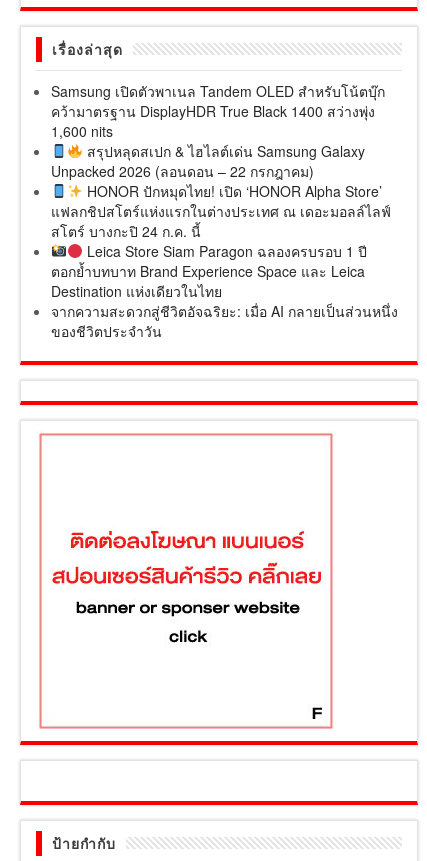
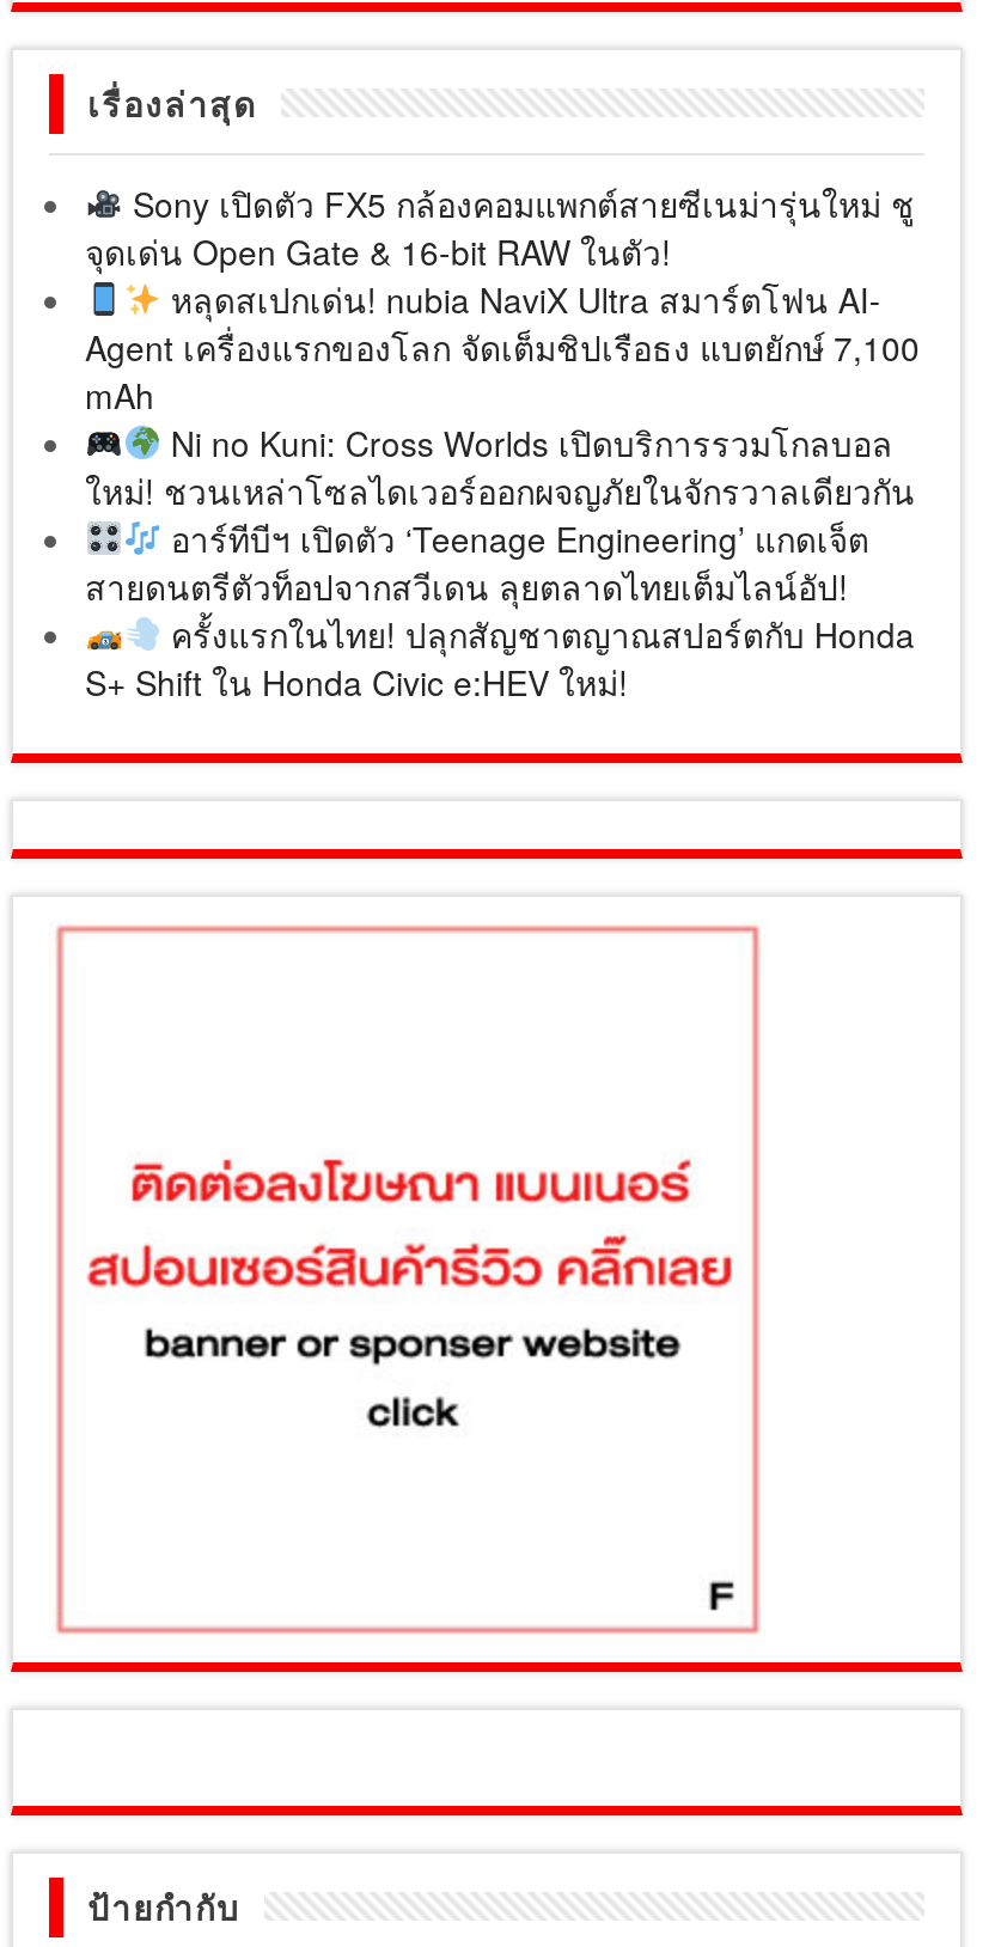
- Samsung เปิดตัวพาเนล Tandem OLED สำหรับโน้ตบุ๊ก
- คว้ามาตรฐาน DisplayHDR True Black 1400 สว่างพุ่ง
- 1,600 nits
- สรุปหลุดสเปก & ไฮไลต์เด่น Samsung Galaxy
- Unpacked 2026 (ลอนดอน – 22 กรกฎาคม)
- HONOR ปักหมุดไทย! เปิด ‘HONOR Alpha Store’
- แฟลกชิปสโตร์แห่งแรกในต่างประเทศ ณ เดอะมอลล์ไลฟ์
- สโตร์ บางกะปิ 24 ก.ค. นี้
- Leica Store Siam Paragon ฉลองครบรอบ 1 ปี
- ตอกย้ำบทบาท Brand Experience Space และ Leica
- Destination แห่งเดียวในไทย
- จากความสะดวกสู่ชีวิตอัจฉริยะ: เมื่อ AI กลายเป็นส่วนหนึ่ง
- ของชีวิตประจำวัน
+ Sony เปิดตัว FX5 กล้องคอมแพกต์สายซีเนม่ารุ่นใหม่ ชู
+ จุดเด่น Open Gate & 16-bit RAW ในตัว!
+ หลุดสเปกเด่น! nubia NaviX Ultra สมาร์ตโฟน AI-
+ Agent เครื่องแรกของโลก จัดเต็มชิปเรือธง แบตยักษ์ 7,100
+ mAh
+ Ni no Kuni: Cross Worlds เปิดบริการรวมโกลบอล
+ ใหม่! ชวนเหล่าโซลไดเวอร์ออกผจญภัยในจักรวาลเดียวกัน
+ อาร์ทีบีฯ เปิดตัว ‘Teenage Engineering’ แกดเจ็ต
+ สายดนตรีตัวท็อปจากสวีเดน ลุยตลาดไทยเต็มไลน์อัป!
+ ครั้งแรกในไทย! ปลุกสัญชาตญาณสปอร์ตกับ Honda
+ S+ Shift ใน Honda Civic e:HEV ใหม่!
